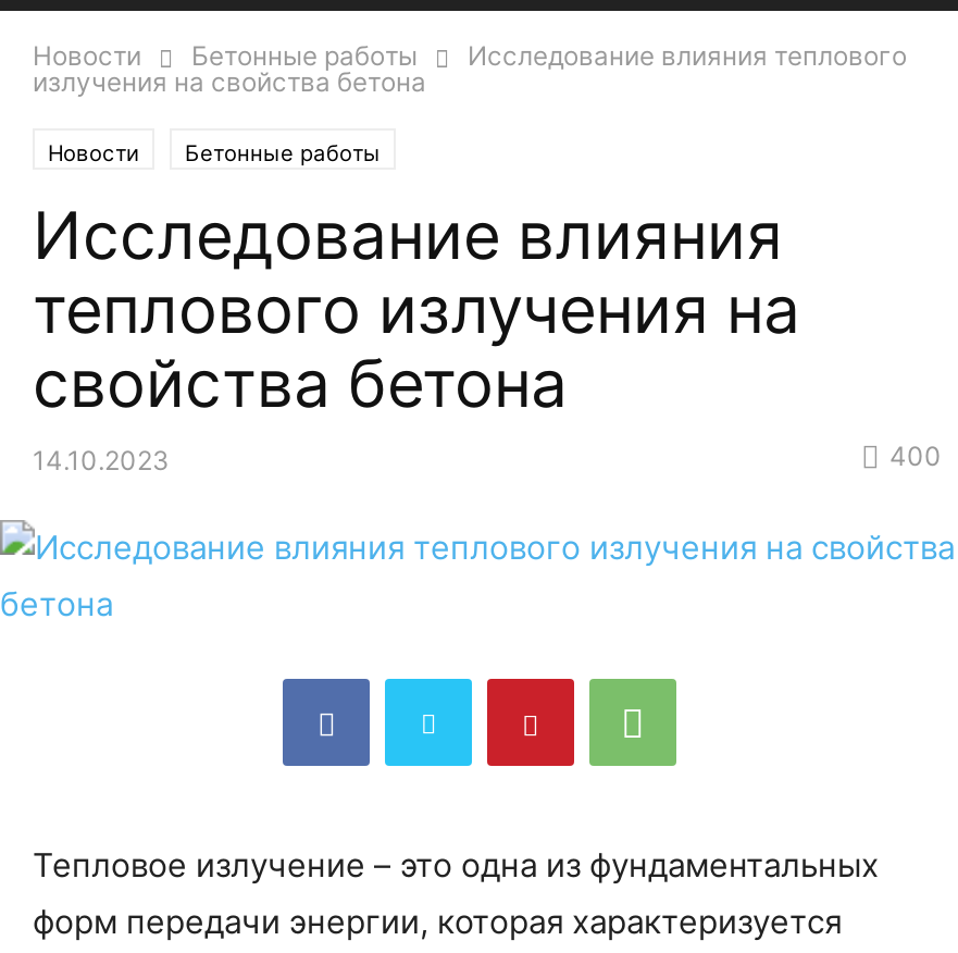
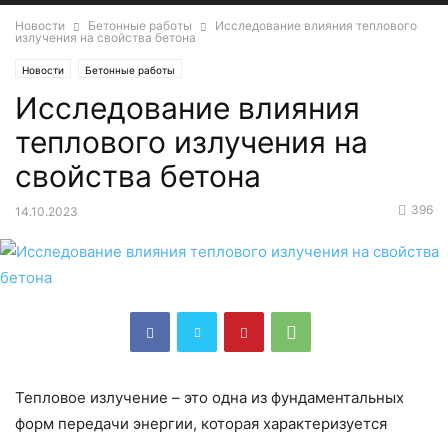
- 400
+ 396
